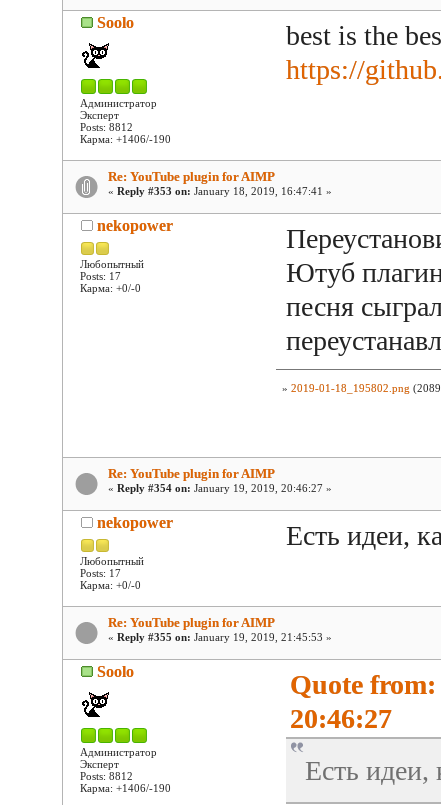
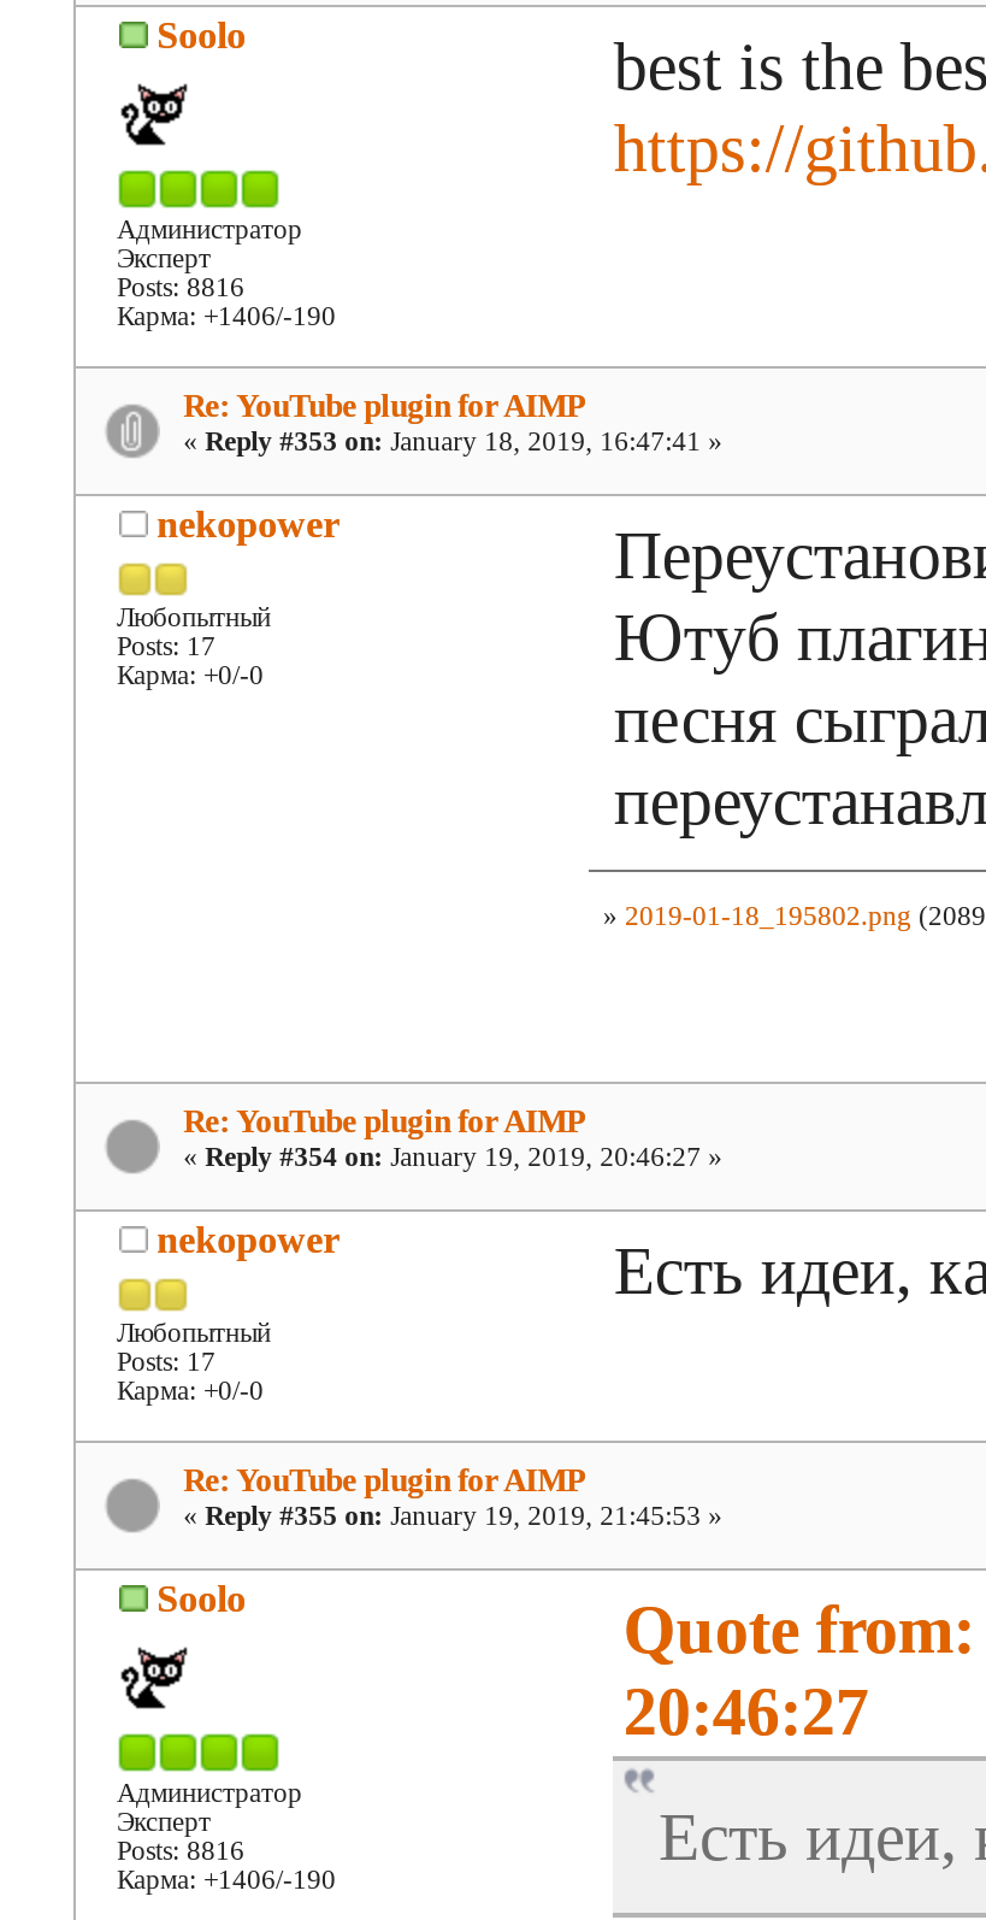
- Posts: 8812
+ Posts: 8816

- Posts: 8812
+ Posts: 8816
